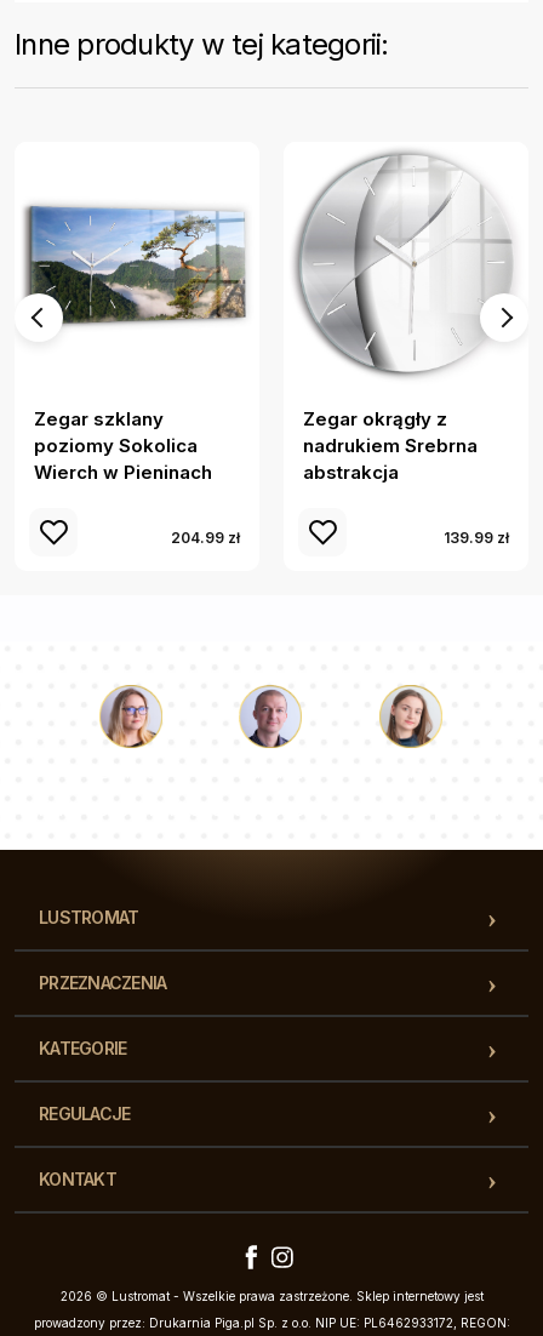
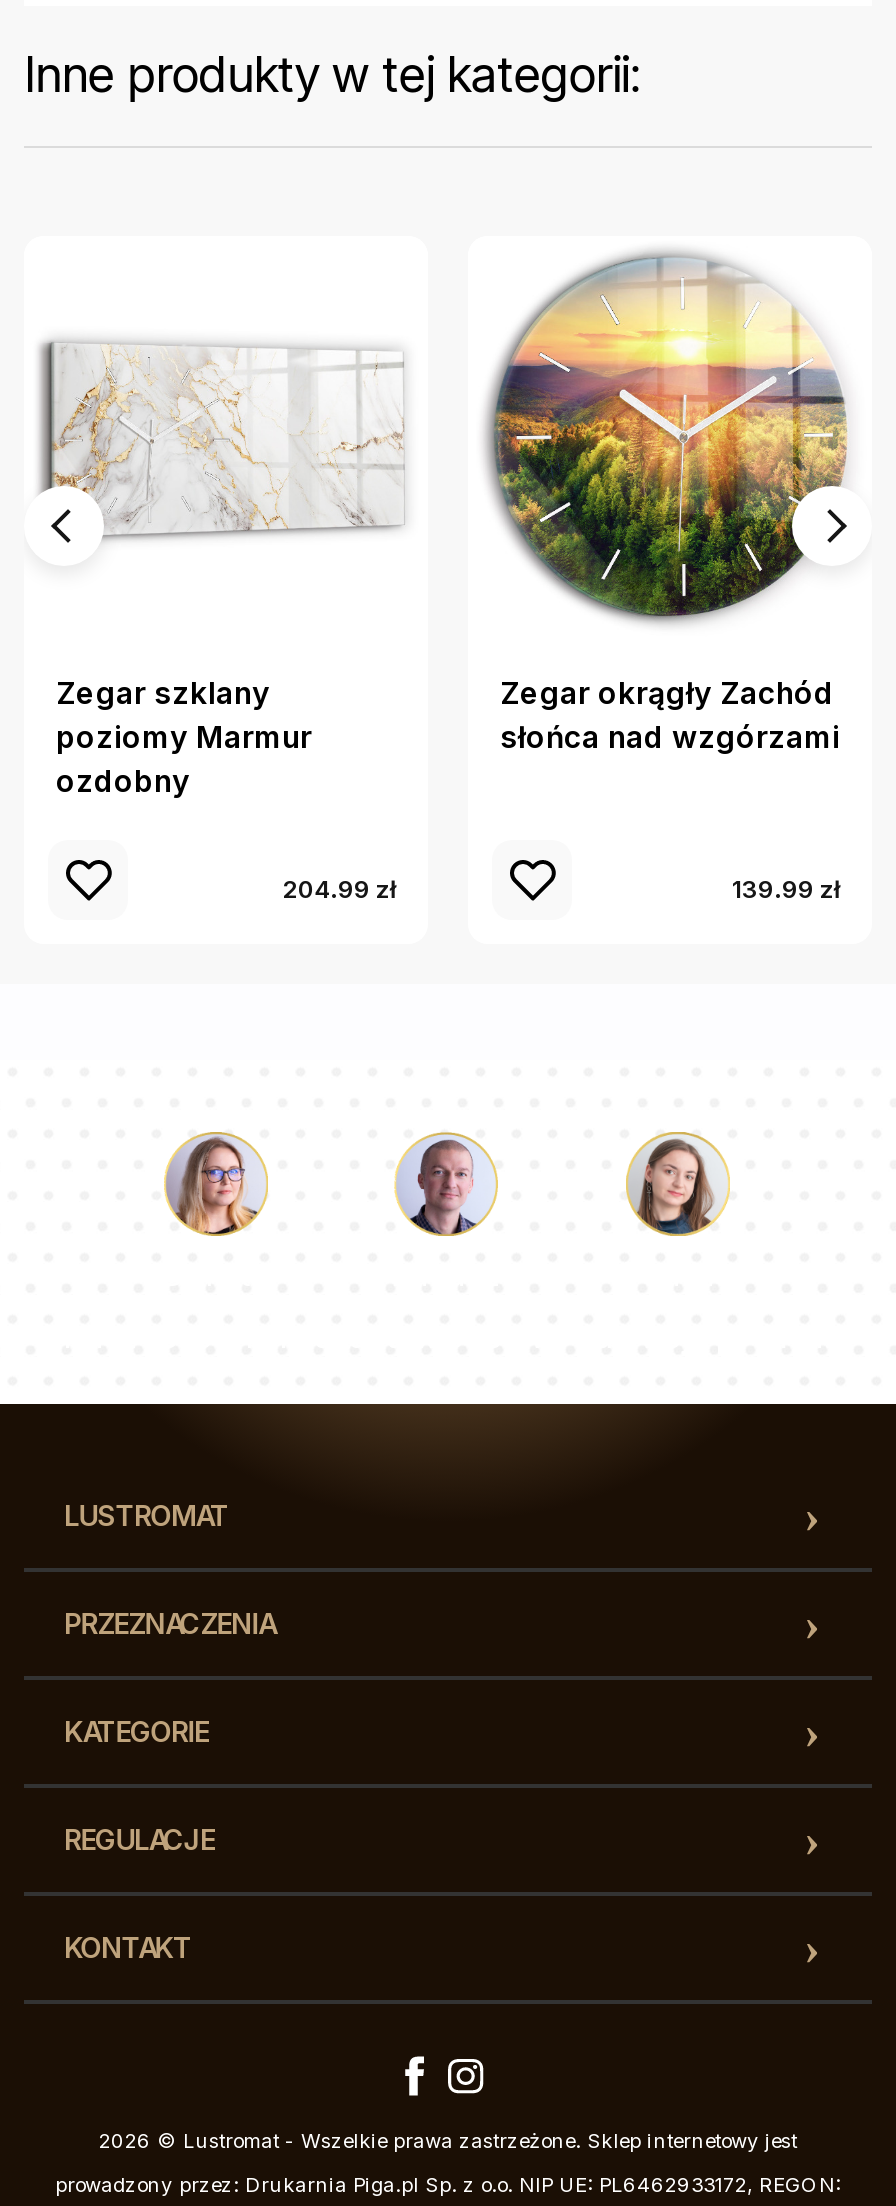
- [image]
- Zegar okrągły z
- nadrukiem Srebrna
- abstrakcja
+ [image]
+ Zegar okrągły Zachód
+ słońca nad wzgórzami

- [image]
+ [image]

- poziomy Sokolica
- Wierch w Pieninach
+ poziomy Marmur
+ ozdobny
